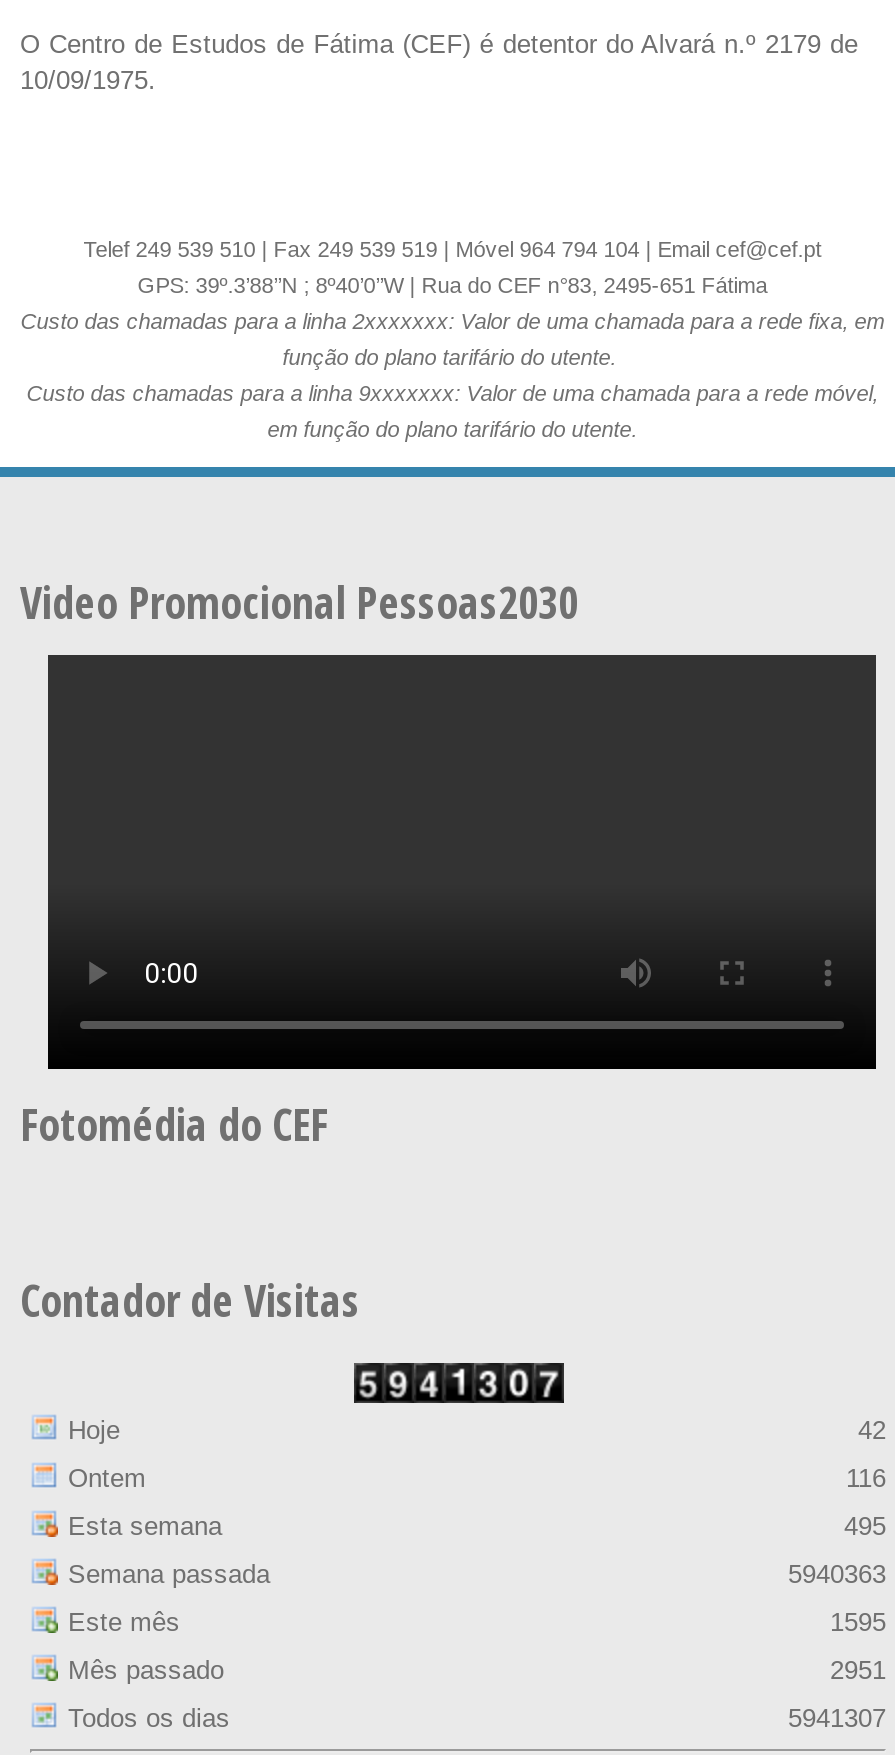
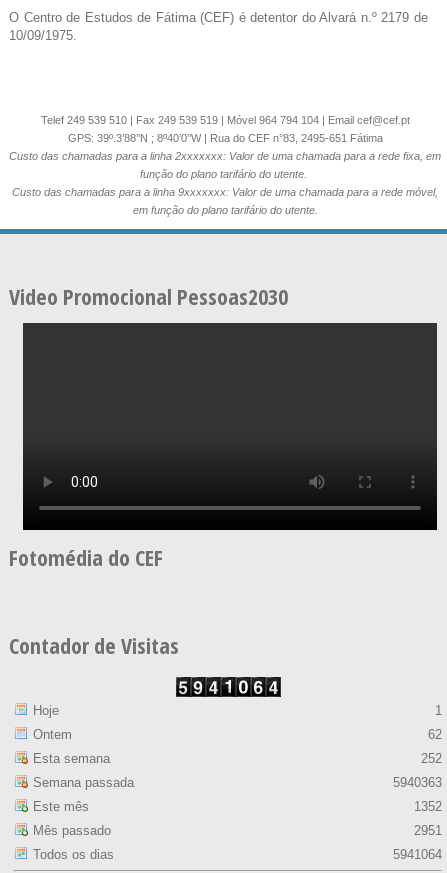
- 42
+ 1

- 116
+ 62

- 495
+ 252

- 1595
+ 1352

- 5941307
+ 5941064
